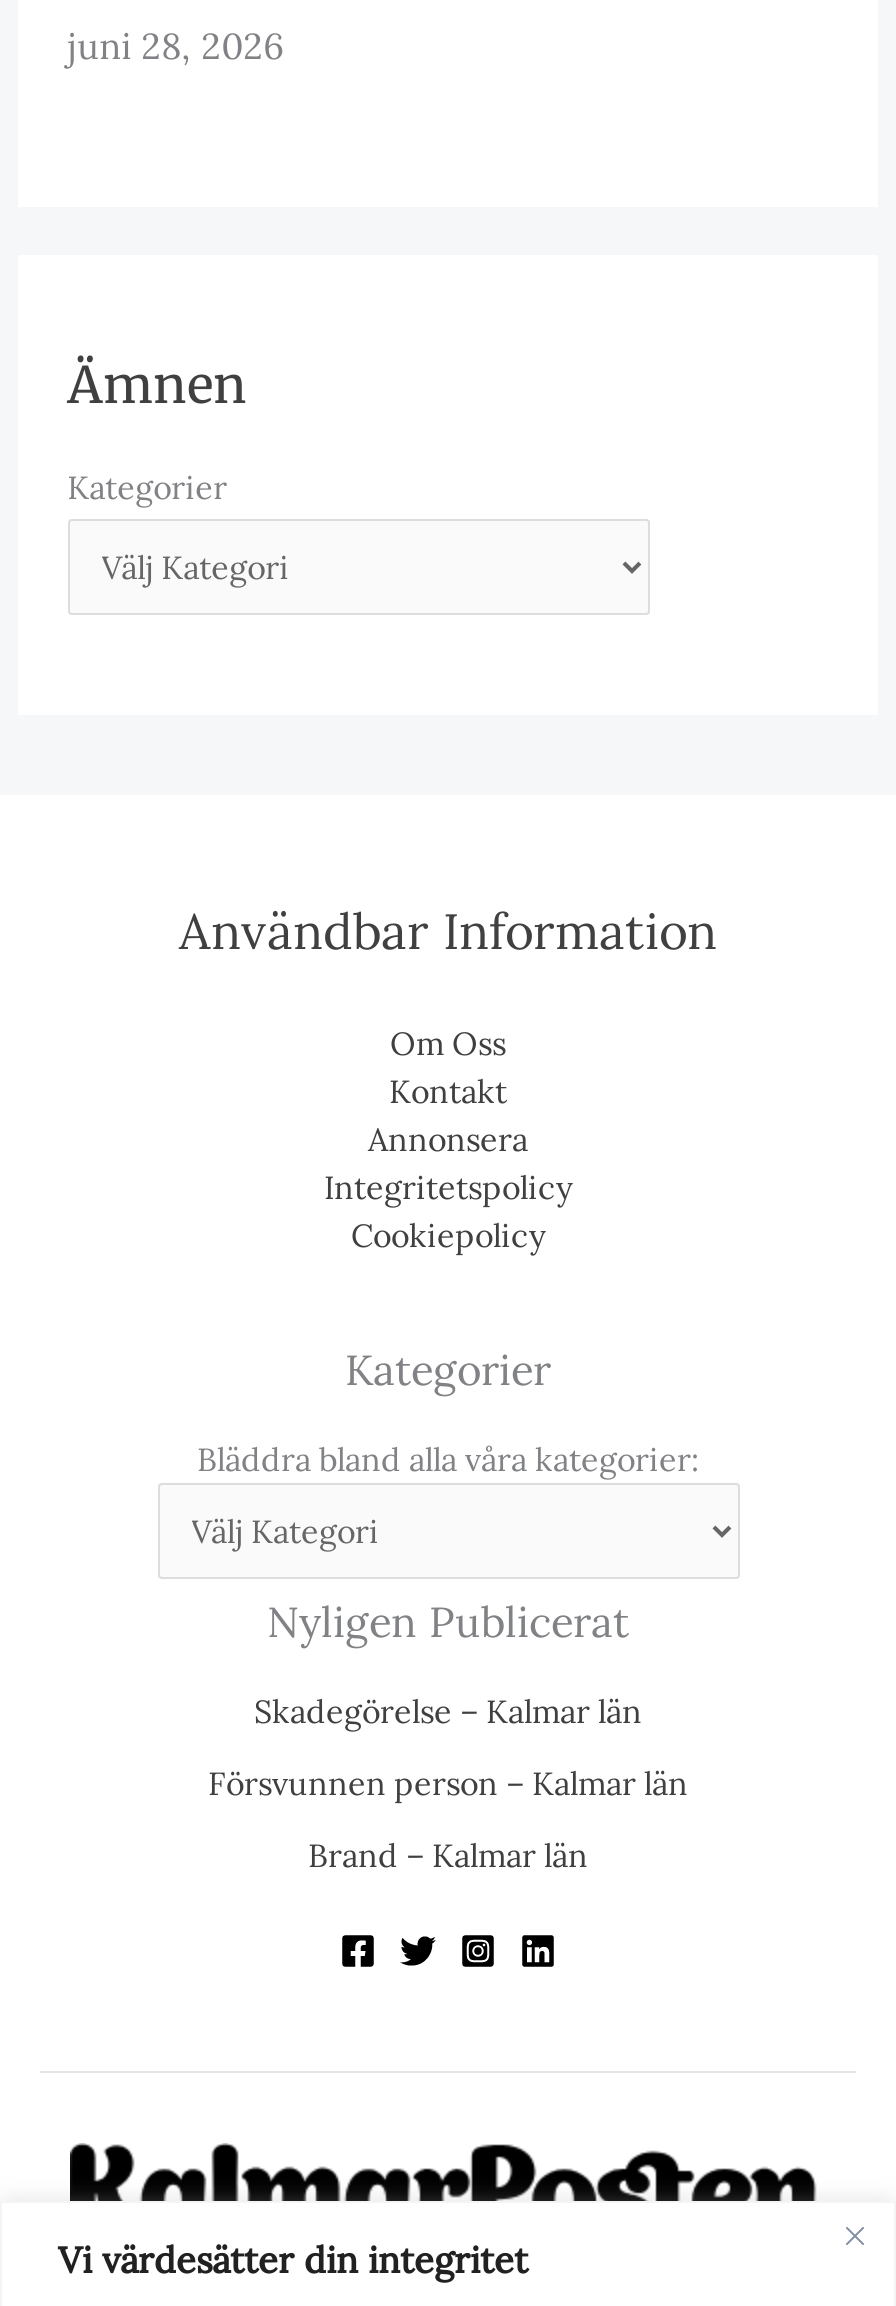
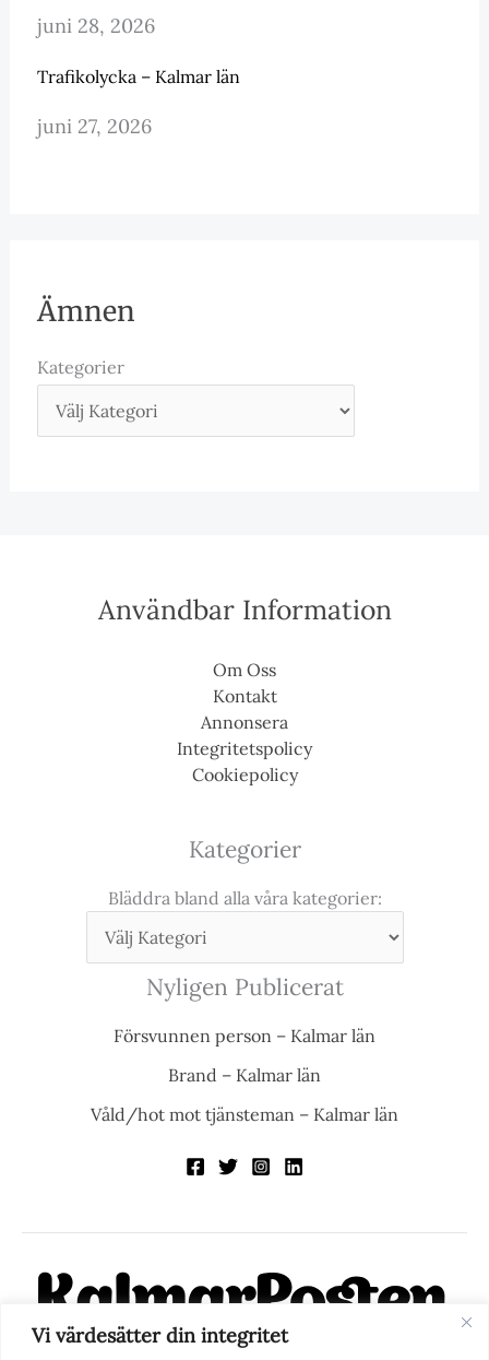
+ Trafikolycka – Kalmar län
+ juni 27, 2026

- Skadegörelse – Kalmar län

+ Våld/hot mot tjänsteman – Kalmar län
